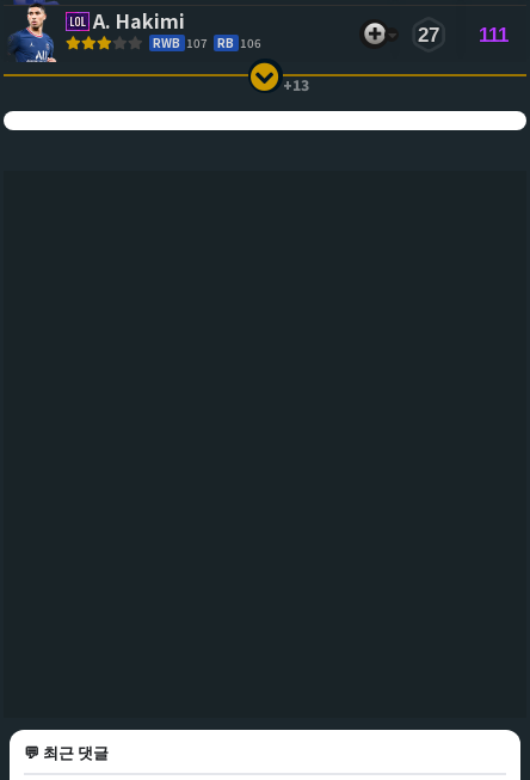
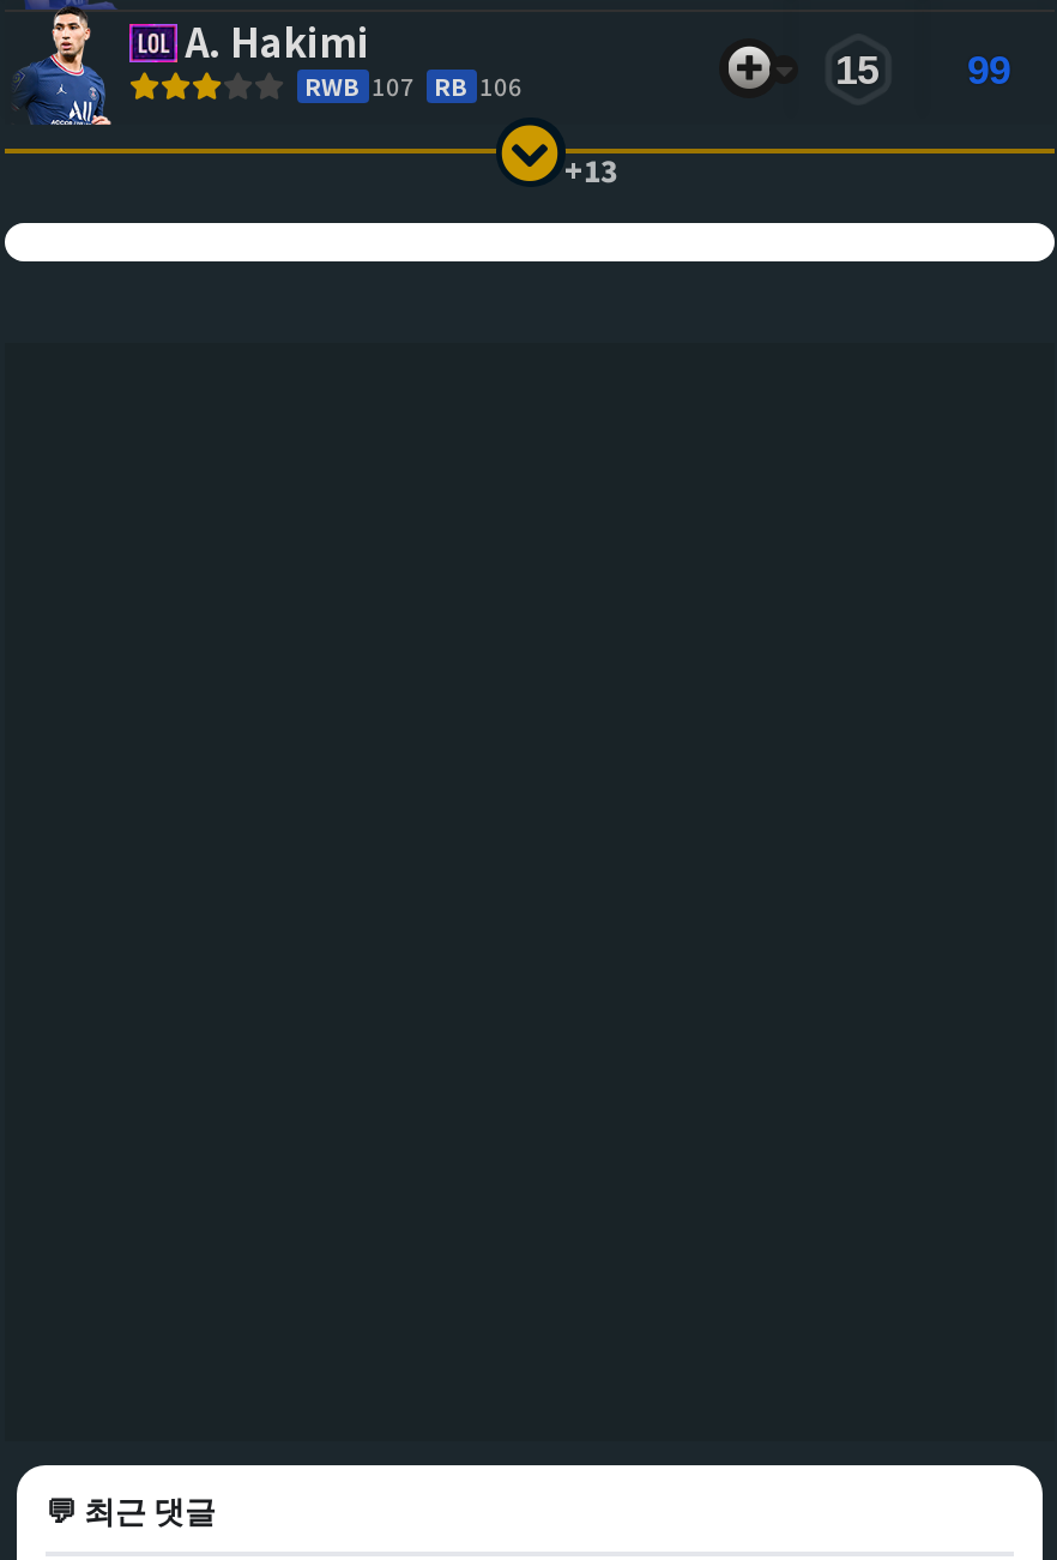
- 27
+ 15

- 111
+ 99
